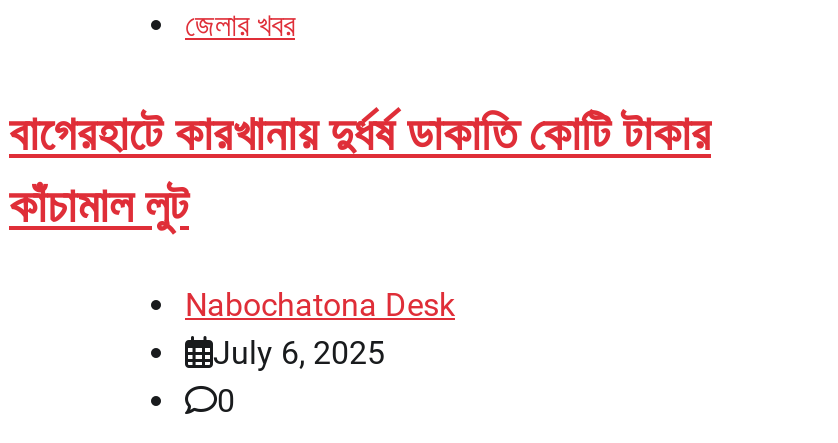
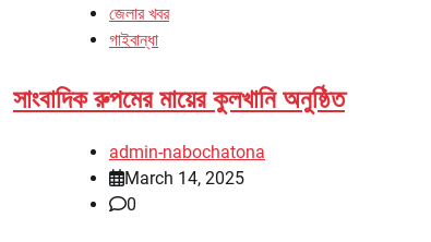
- বাগেরহাটে কারখানায় দুর্ধর্ষ ডাকাতি কোটি টাকার
- কাঁচামাল লুট
- Nabochatona Desk
- July 6, 2025
+ গাইবান্ধা
+ সাংবাদিক রুপমের মায়ের কুলখানি অনুষ্ঠিত
+ admin-nabochatona
+ March 14, 2025
